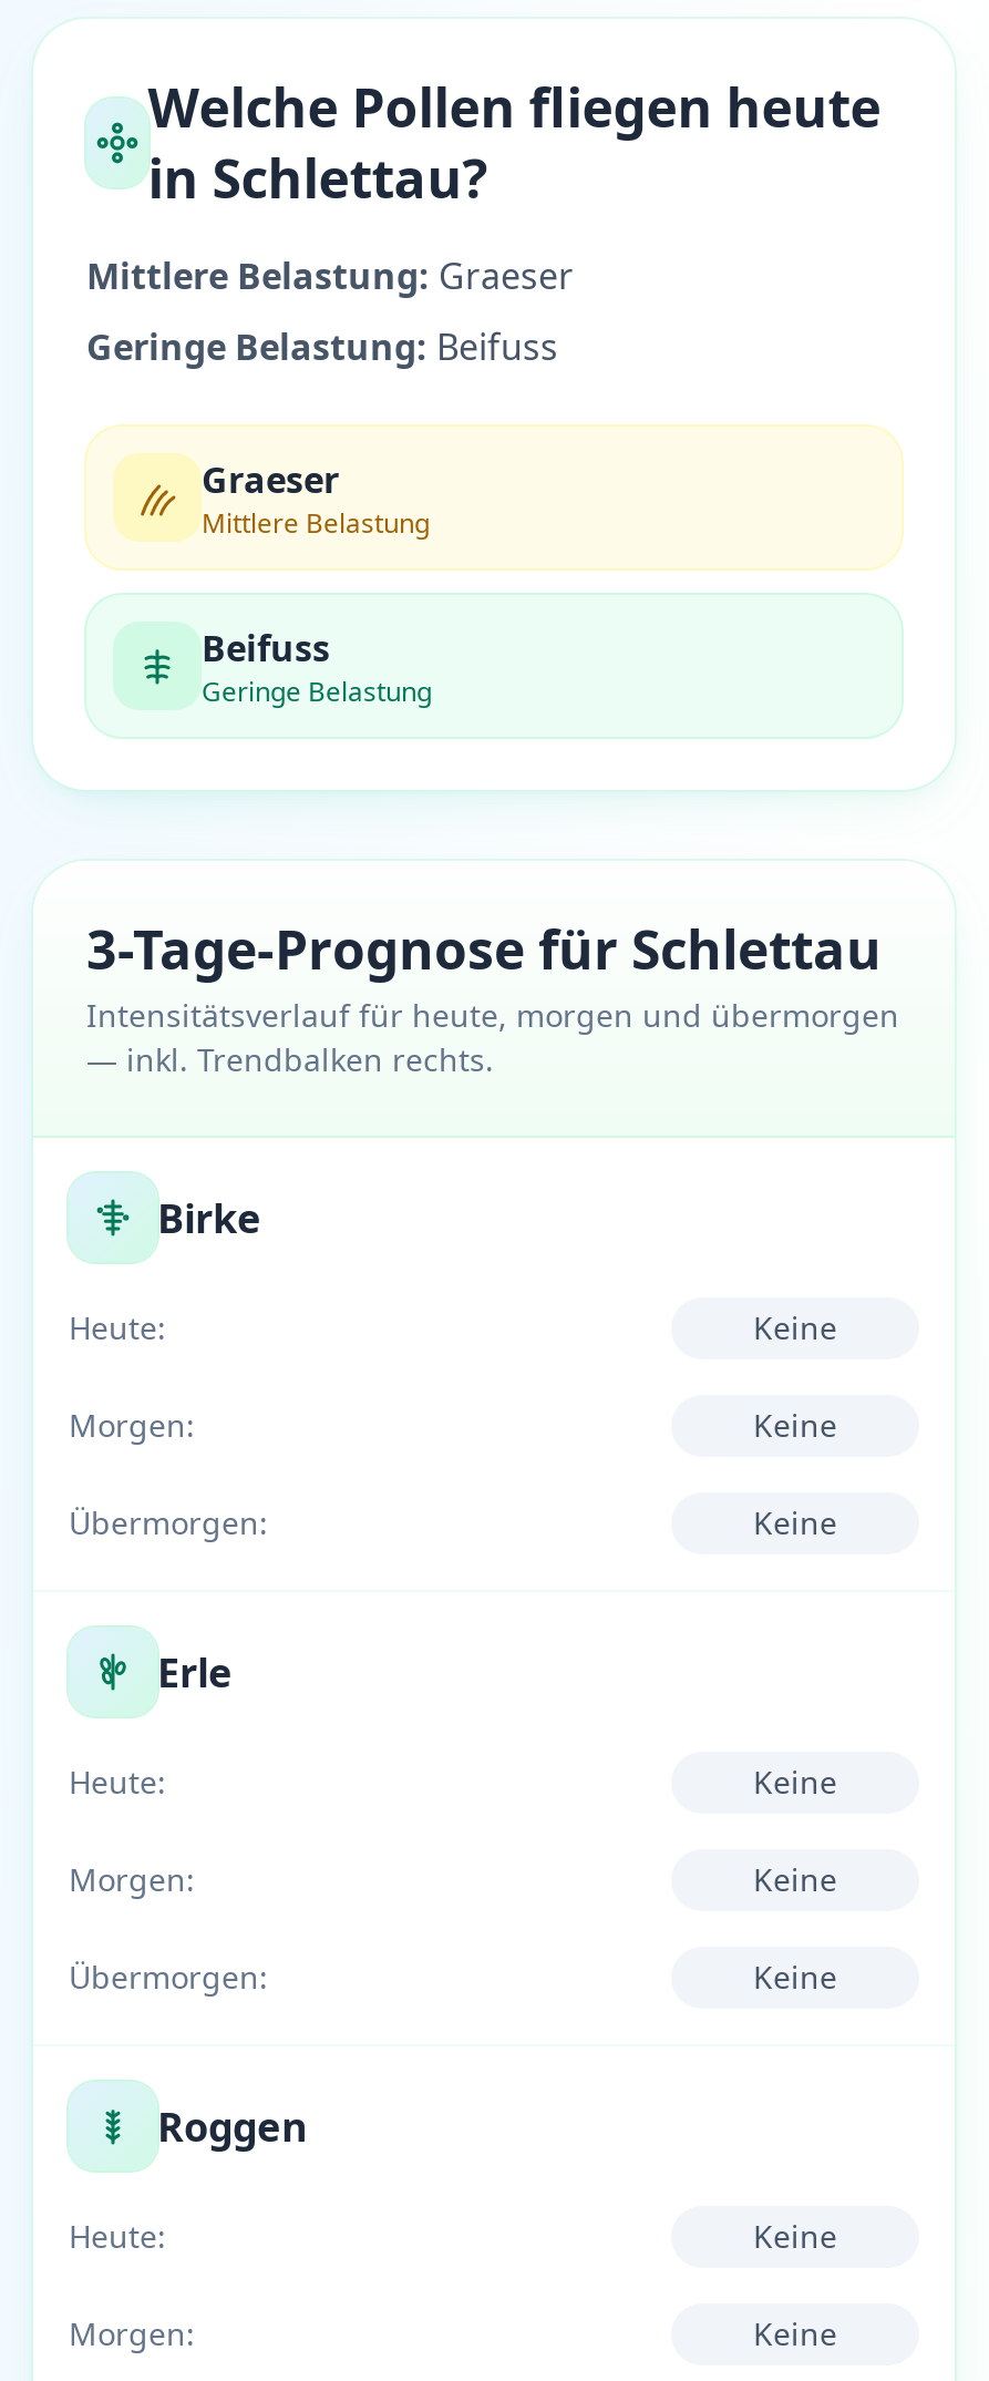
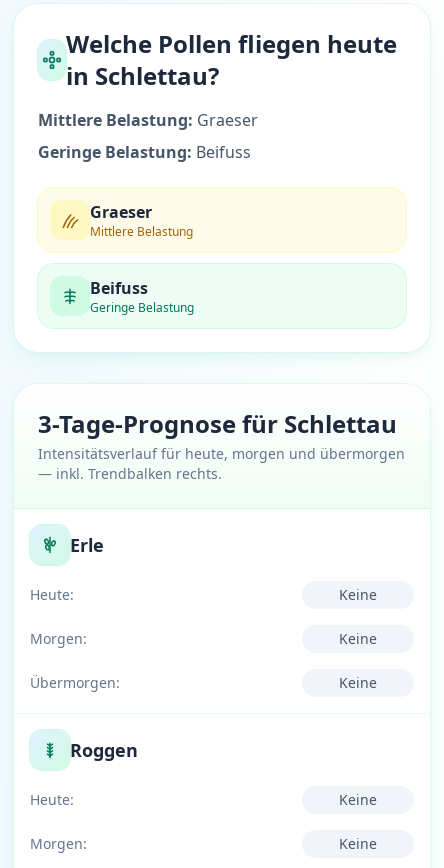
- Birke
- Heute:
- Keine
- Morgen:
- Keine
- Übermorgen:
- Keine
